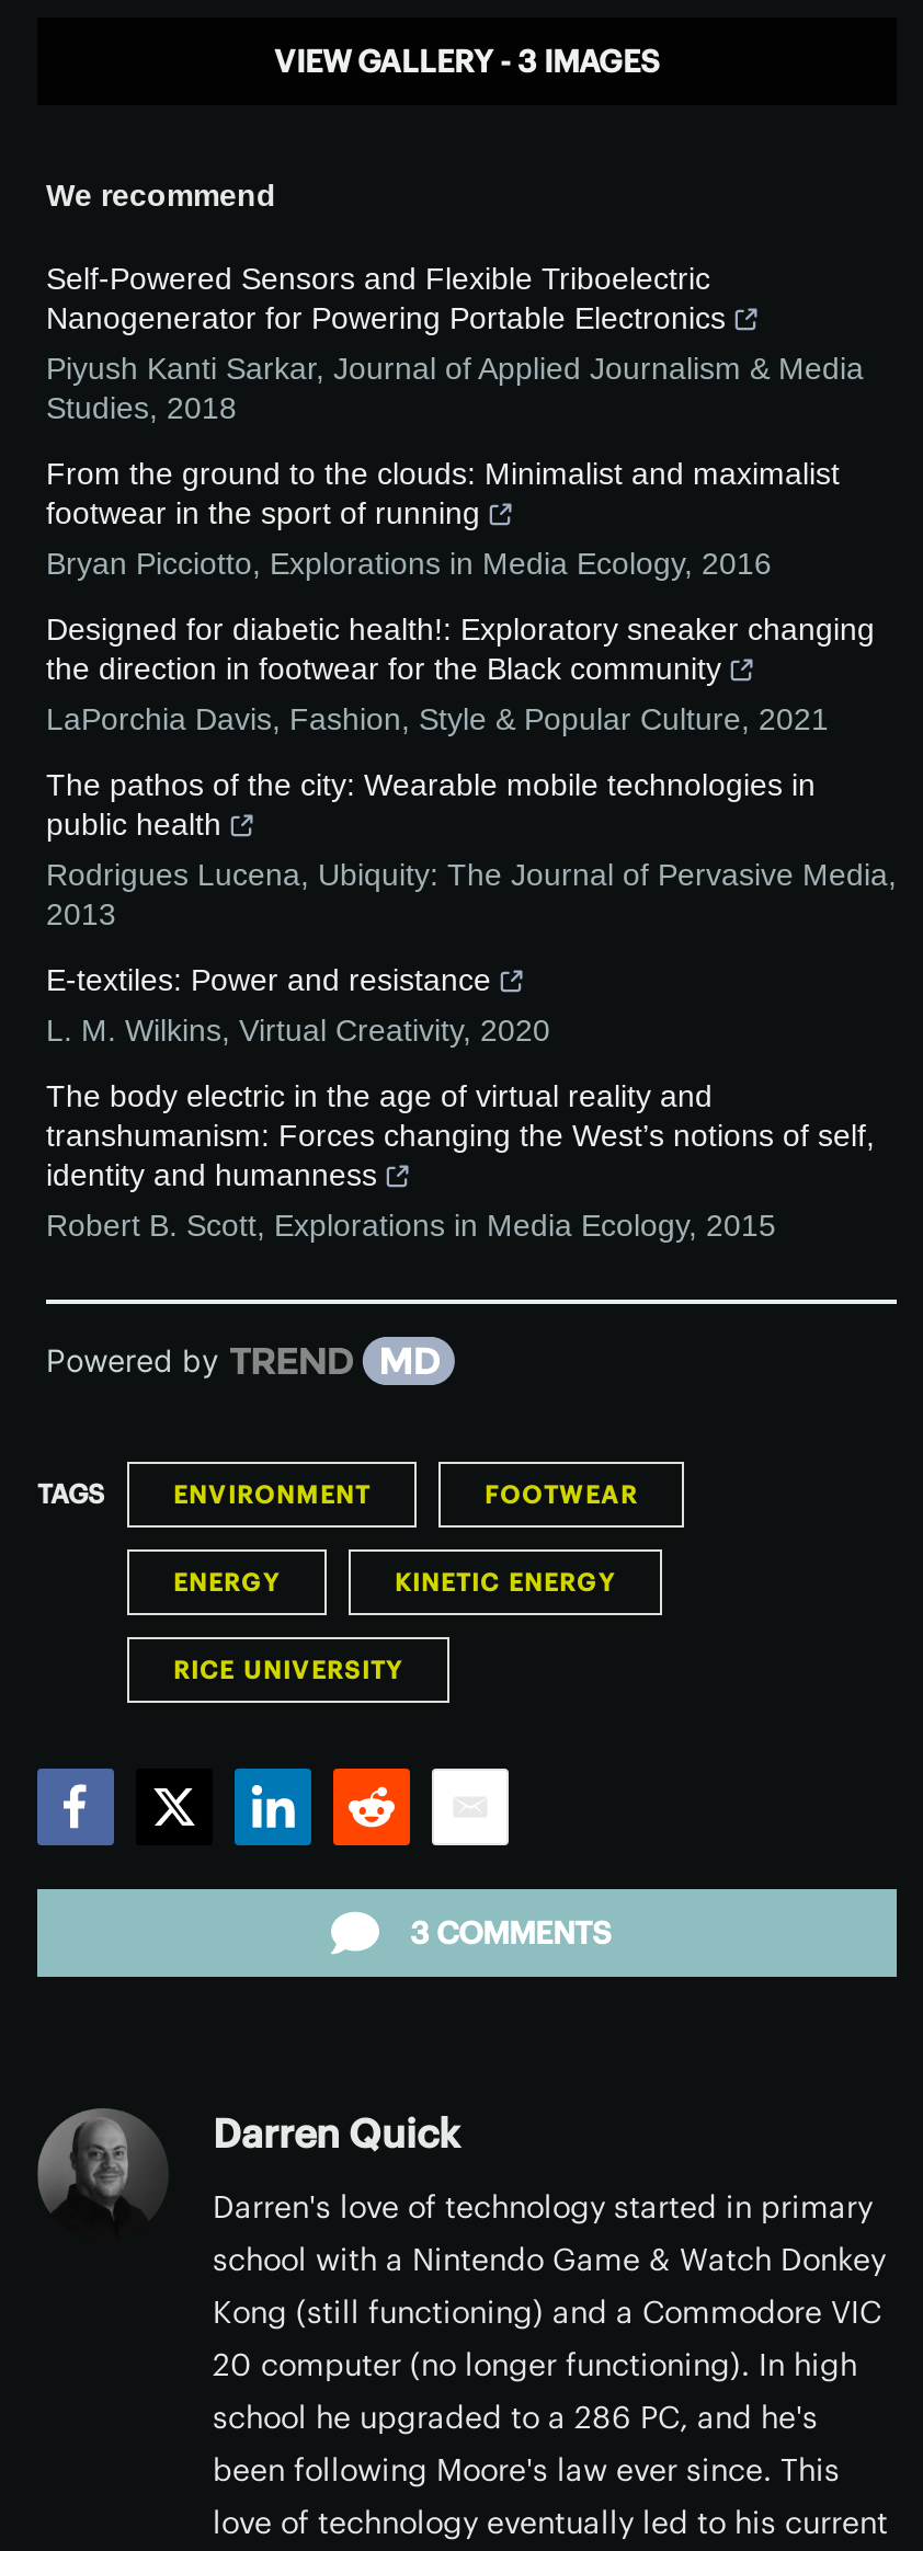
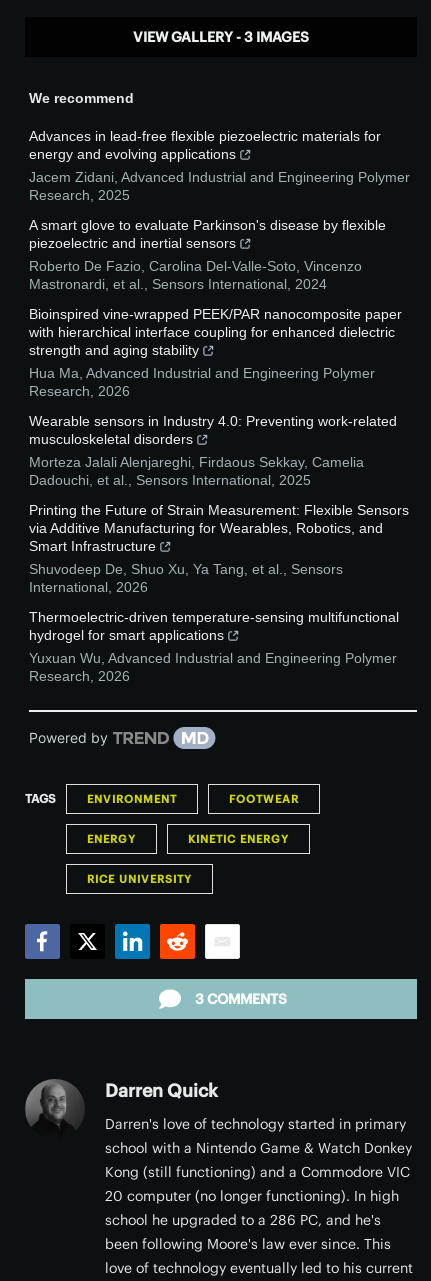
- Self-Powered Sensors and Flexible Triboelectric
- Nanogenerator for Powering Portable Electronics
- Piyush Kanti Sarkar, Journal of Applied Journalism & Media
- Studies, 2018
+ Advances in lead-free flexible piezoelectric materials for
+ energy and evolving applications
+ Jacem Zidani, Advanced Industrial and Engineering Polymer
+ Research, 2025

- From the ground to the clouds: Minimalist and maximalist
- footwear in the sport of running
- Bryan Picciotto, Explorations in Media Ecology, 2016
+ A smart glove to evaluate Parkinson's disease by flexible
+ piezoelectric and inertial sensors
+ Roberto De Fazio, Carolina Del-Valle-Soto, Vincenzo
+ Mastronardi, et al., Sensors International, 2024

- Designed for diabetic health!: Exploratory sneaker changing
- the direction in footwear for the Black community
- LaPorchia Davis, Fashion, Style & Popular Culture, 2021
+ Bioinspired vine-wrapped PEEK/PAR nanocomposite paper
+ with hierarchical interface coupling for enhanced dielectric
+ strength and aging stability
+ Hua Ma, Advanced Industrial and Engineering Polymer
+ Research, 2026

- The pathos of the city: Wearable mobile technologies in
- public health
- Rodrigues Lucena, Ubiquity: The Journal of Pervasive Media,
- 2013
+ Wearable sensors in Industry 4.0: Preventing work-related
+ musculoskeletal disorders
+ Morteza Jalali Alenjareghi, Firdaous Sekkay, Camelia
+ Dadouchi, et al., Sensors International, 2025

- E-textiles: Power and resistance
- L. M. Wilkins, Virtual Creativity, 2020
+ Printing the Future of Strain Measurement: Flexible Sensors
+ via Additive Manufacturing for Wearables, Robotics, and
+ Smart Infrastructure
+ Shuvodeep De, Shuo Xu, Ya Tang, et al., Sensors
+ International, 2026

- The body electric in the age of virtual reality and
- transhumanism: Forces changing the West’s notions of self,
- identity and humanness
- Robert B. Scott, Explorations in Media Ecology, 2015
+ Thermoelectric-driven temperature-sensing multifunctional
+ hydrogel for smart applications
+ Yuxuan Wu, Advanced Industrial and Engineering Polymer
+ Research, 2026
